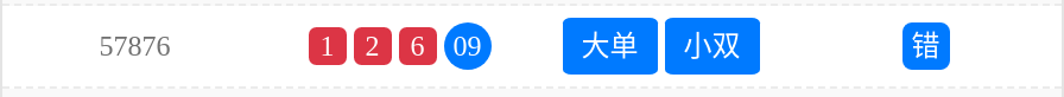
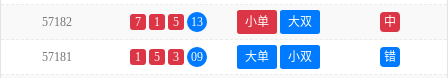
- 57876
+ 57182
+ 7

- 2
- 6
+ 5
+ 13
+ 小单
+ 大双
+ 中
+ 57181
+ 1
+ 5
+ 3
